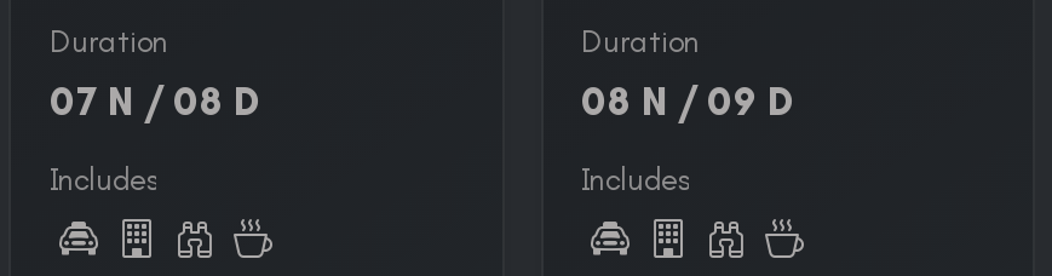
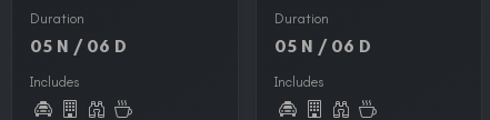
- 07 N / 08 D
+ 05 N / 06 D

- 08 N / 09 D
+ 05 N / 06 D
